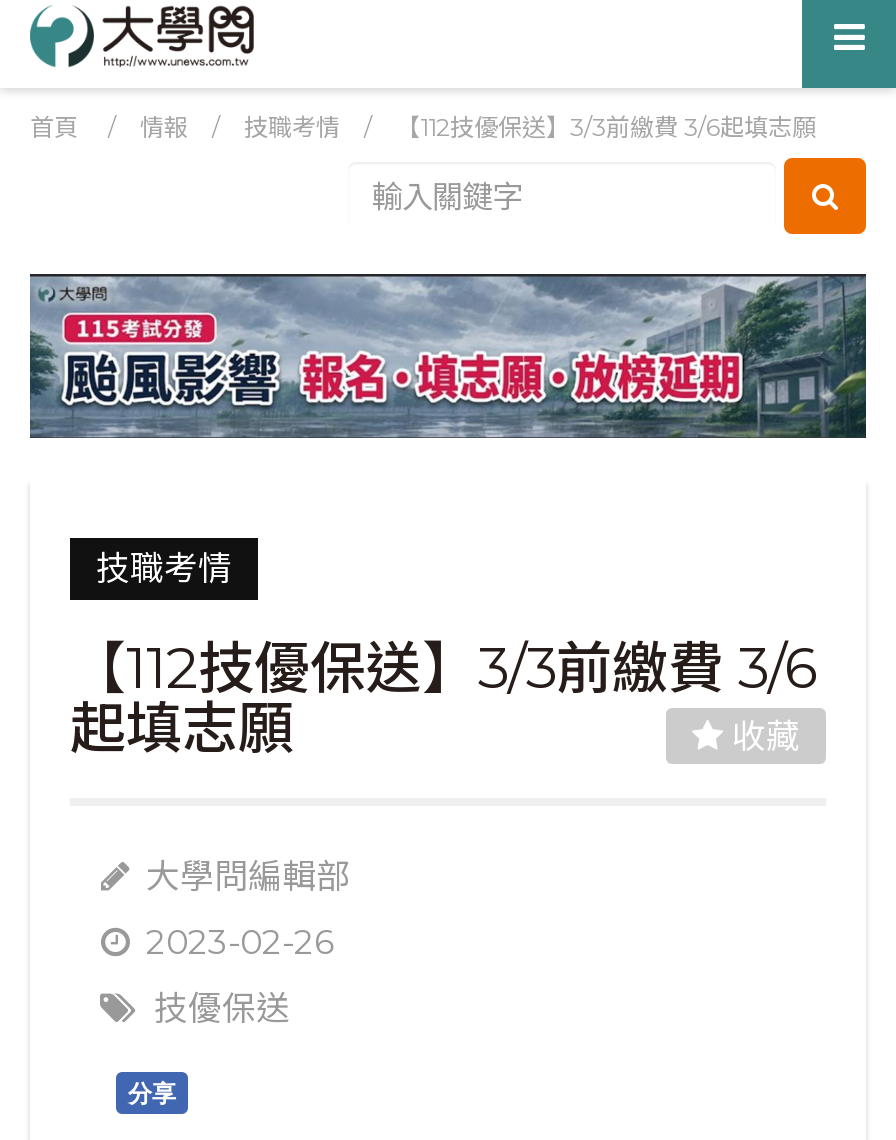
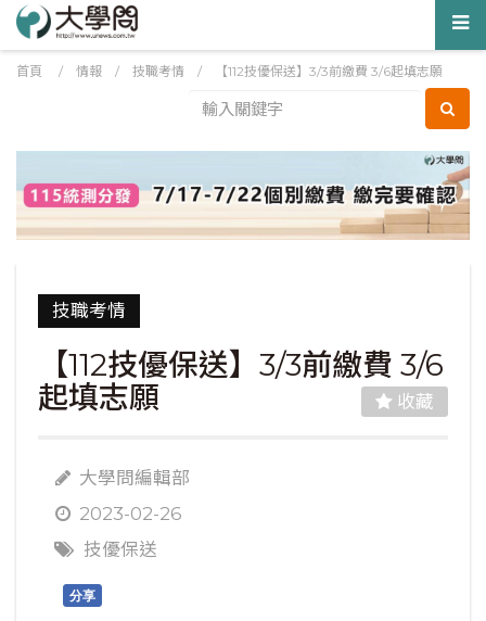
- [image]
+ [image]
